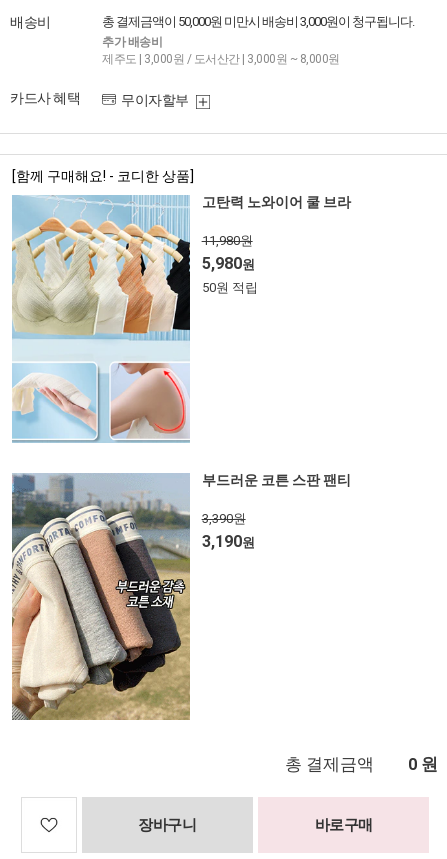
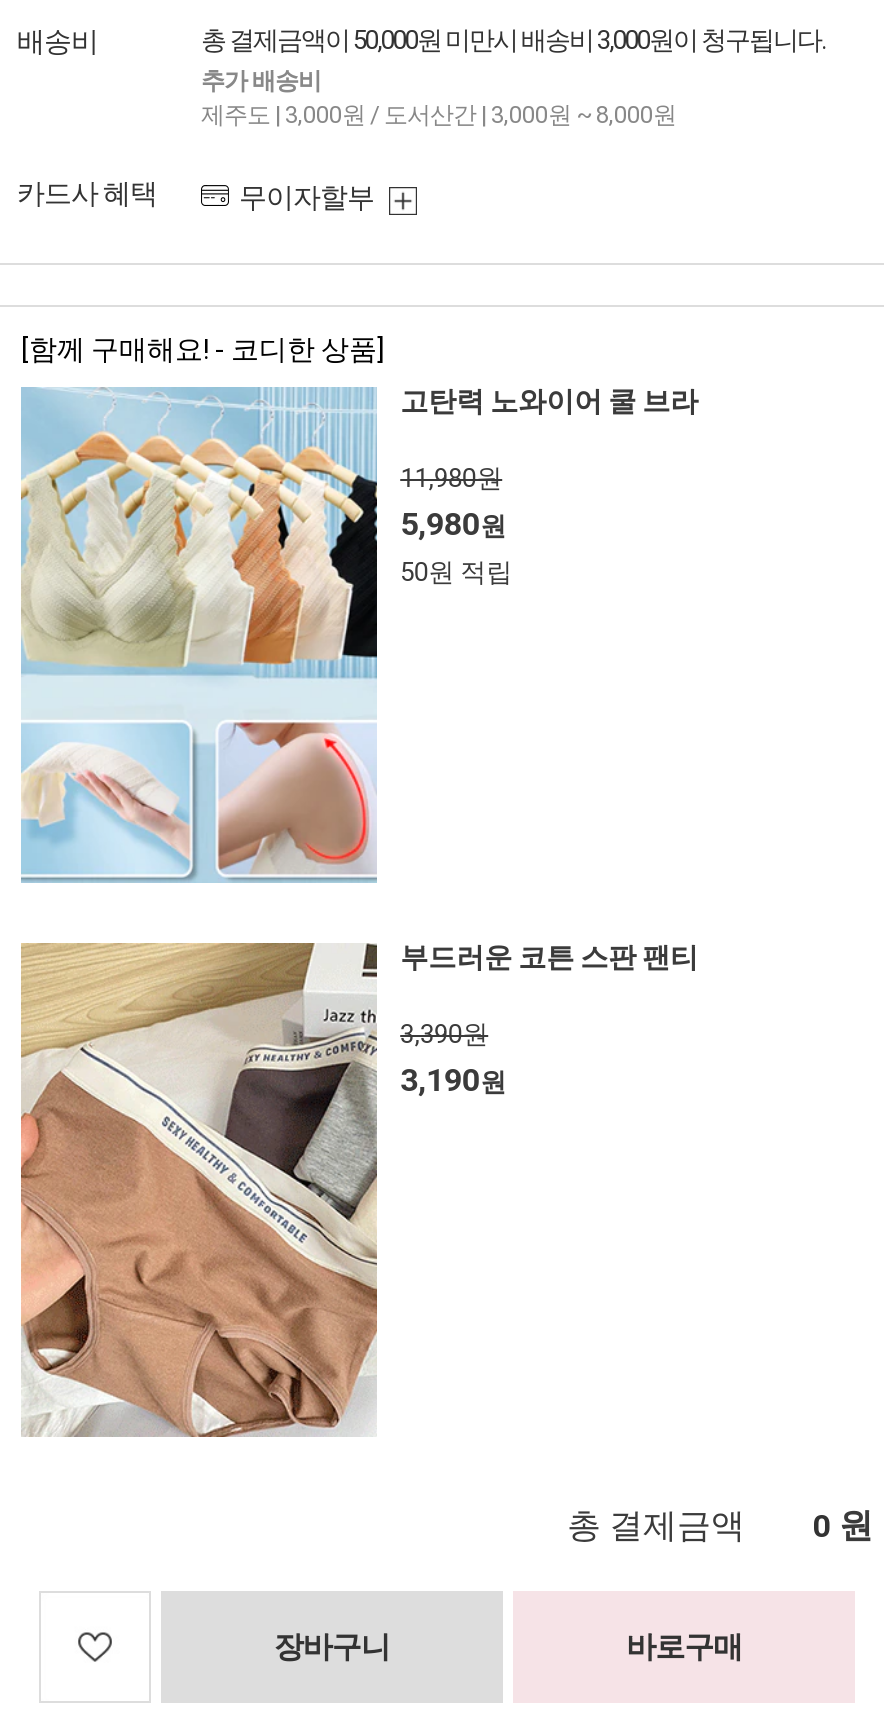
- [image]
+ [image]
